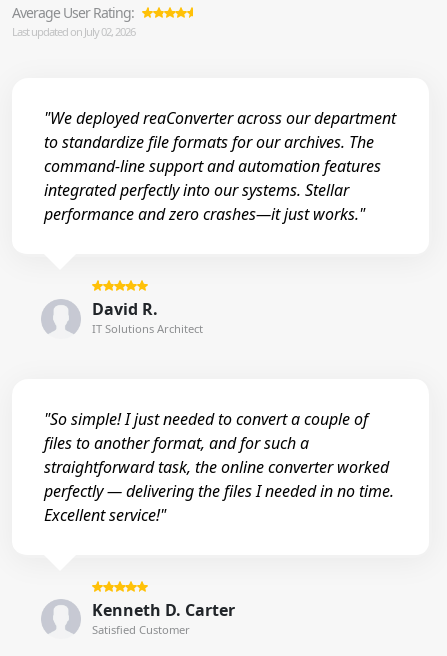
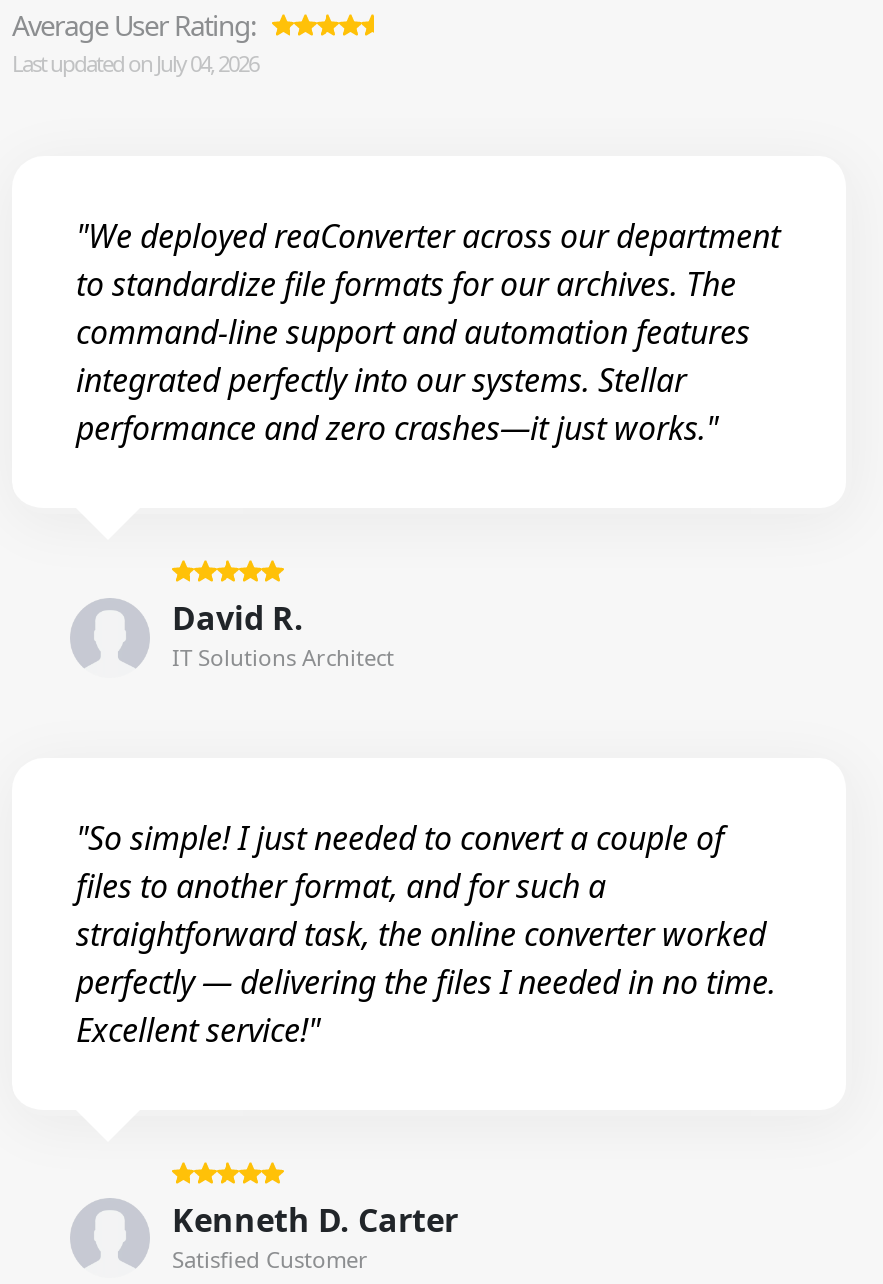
- Last updated on July 02, 2026
+ Last updated on July 04, 2026
